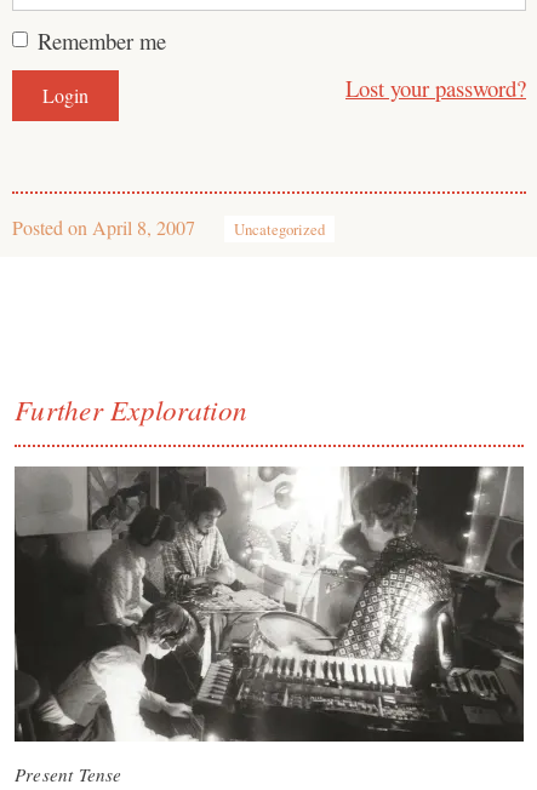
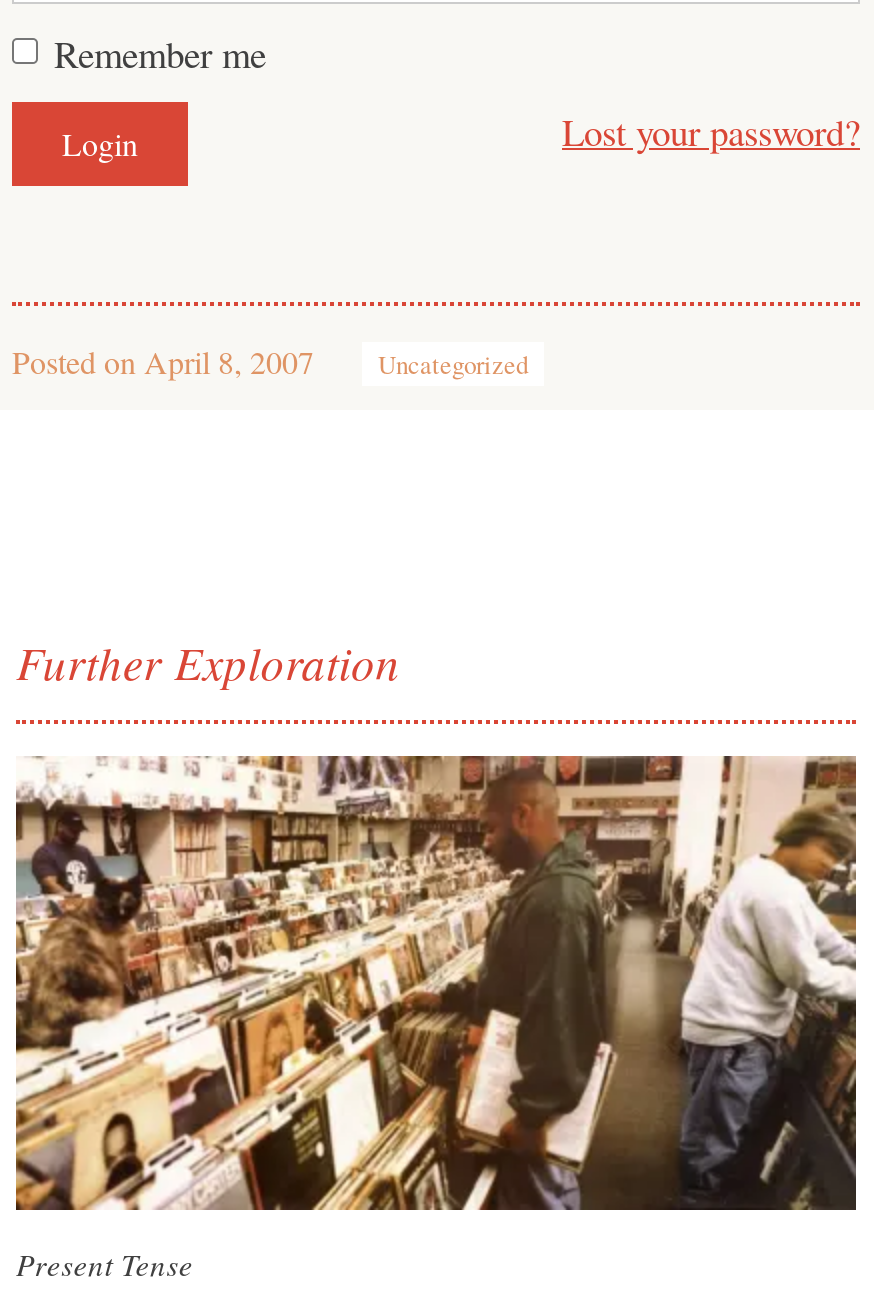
- [image]
+ [image]
